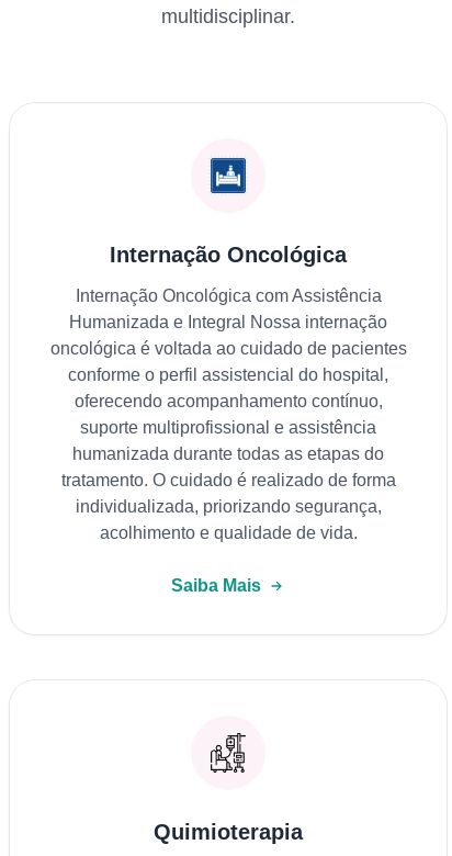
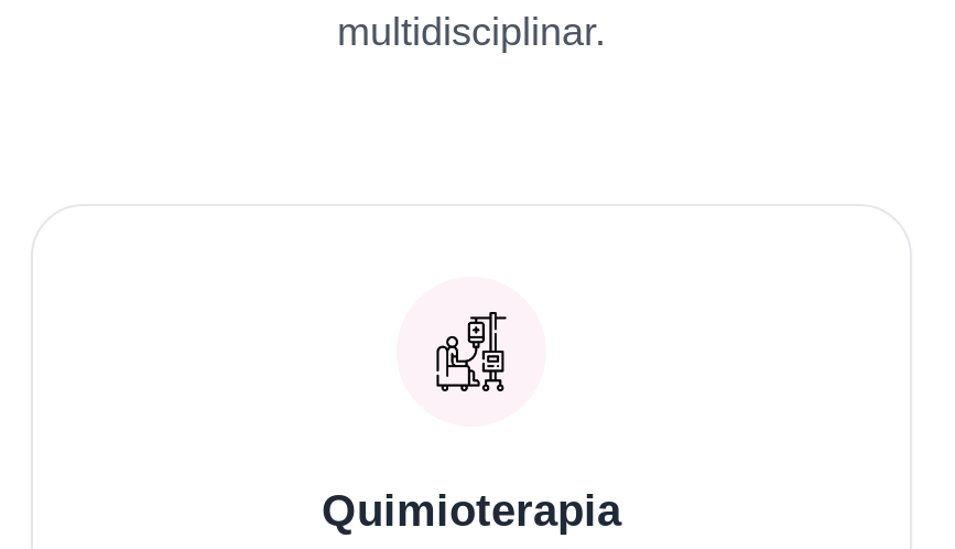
- [image]

- Internação Oncológica
- Internação Oncológica com Assistência
- Humanizada e Integral Nossa internação
- oncológica é voltada ao cuidado de pacientes
- conforme o perfil assistencial do hospital,
- oferecendo acompanhamento contínuo,
- suporte multiprofissional e assistência
- humanizada durante todas as etapas do
- tratamento. O cuidado é realizado de forma
- individualizada, priorizando segurança,
- acolhimento e qualidade de vida.
- Saiba Mais
